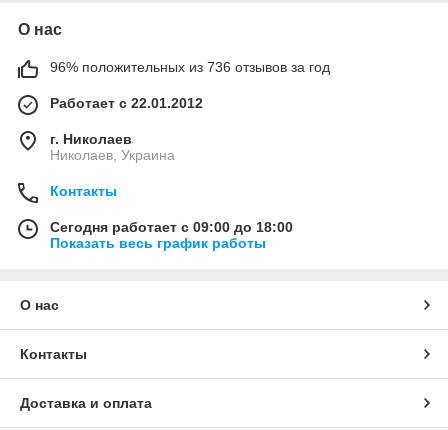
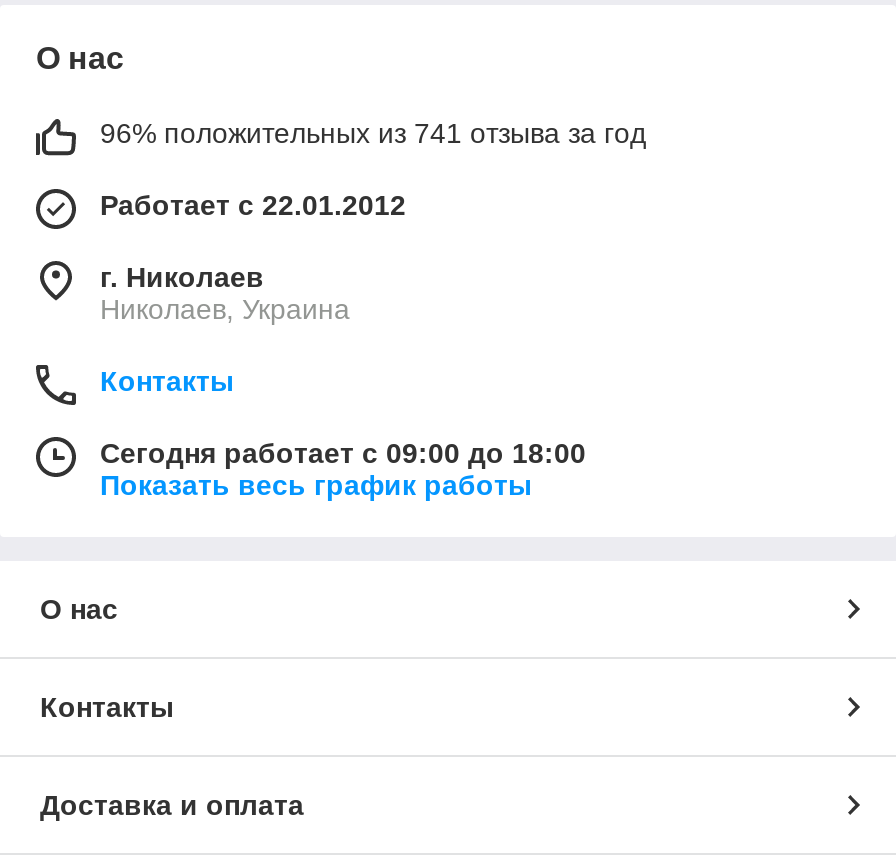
- 96% положительных из 736 отзывов за год
+ 96% положительных из 741 отзыва за год
